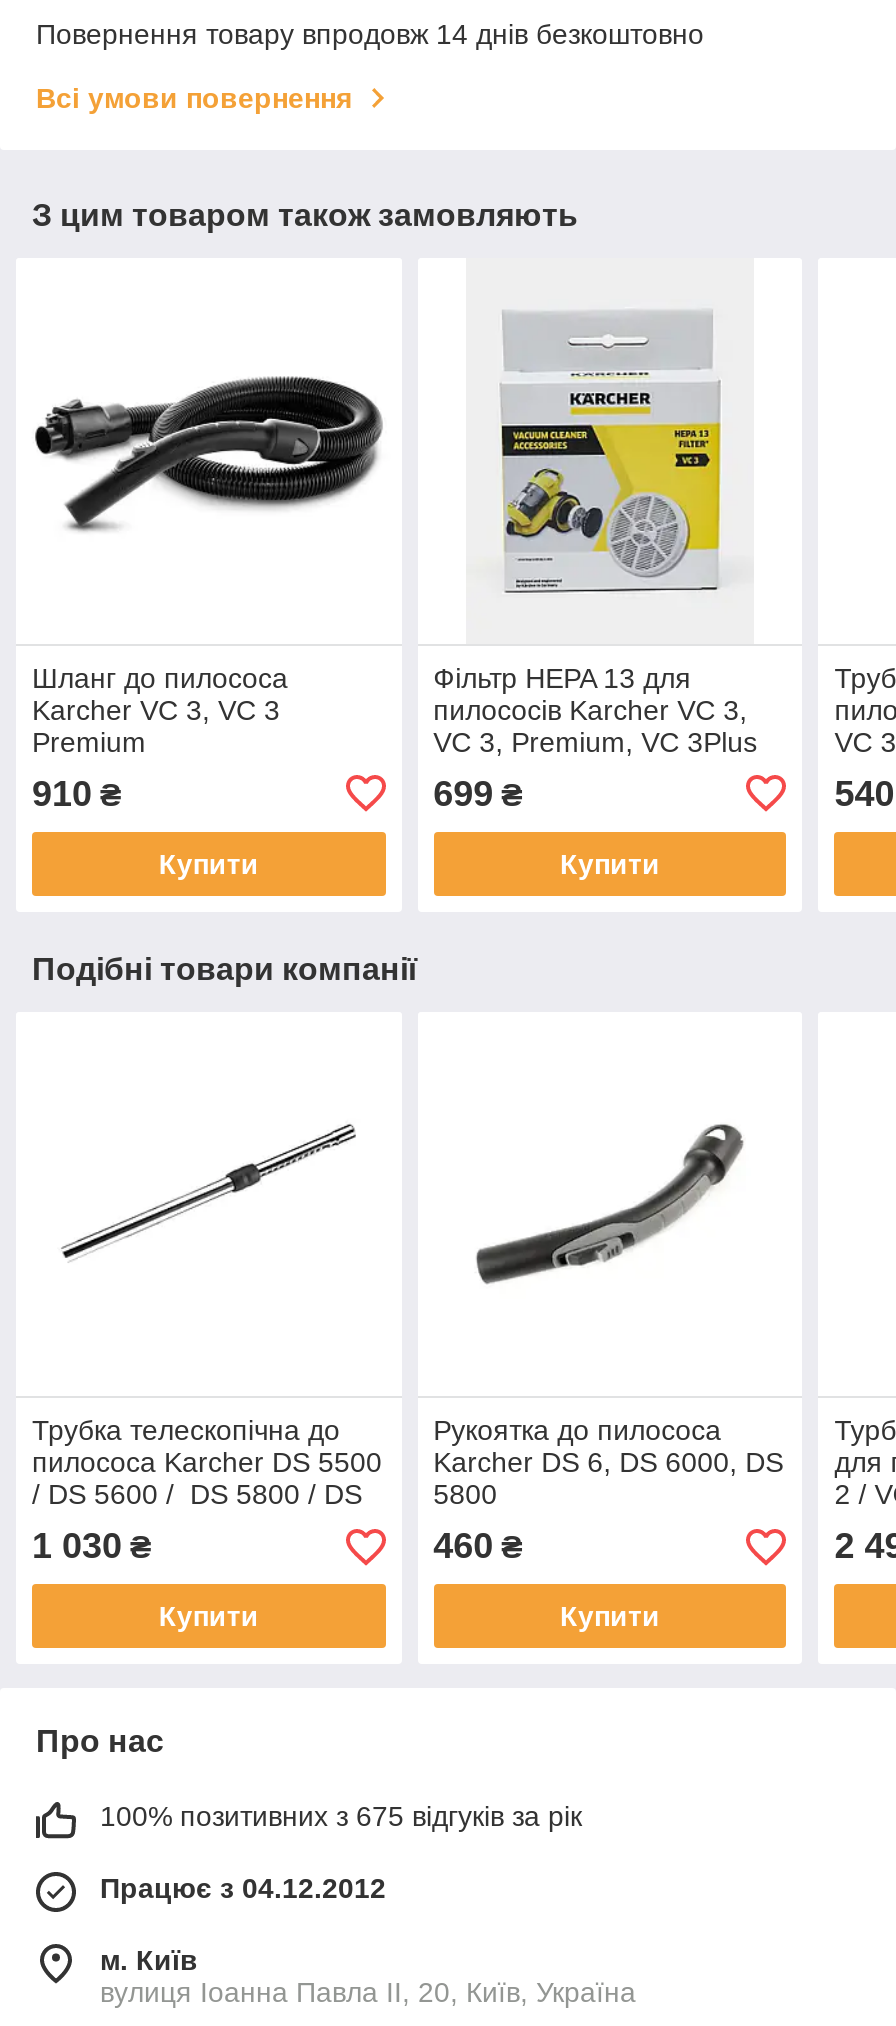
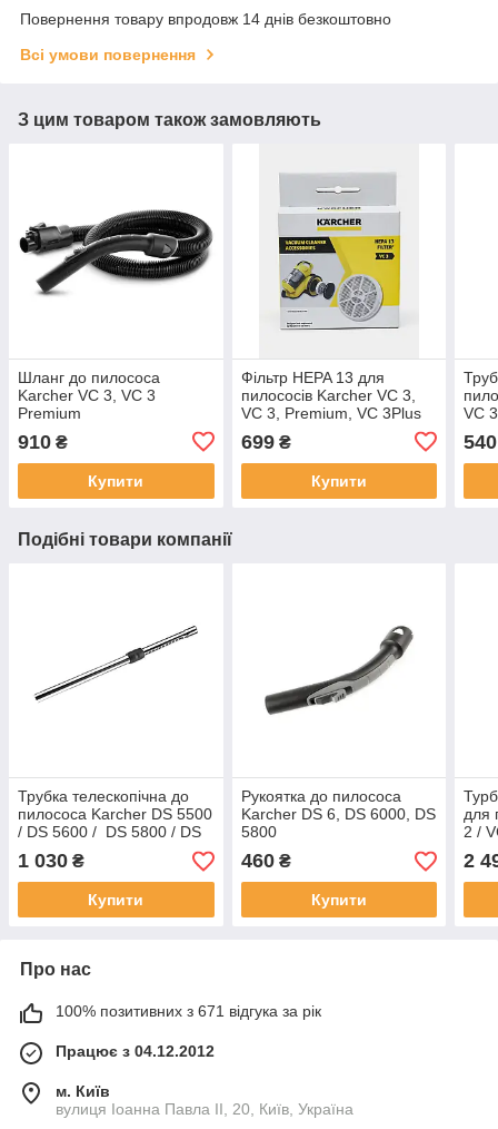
- 100% позитивних з 675 відгуків за рік
+ 100% позитивних з 671 відгука за рік
